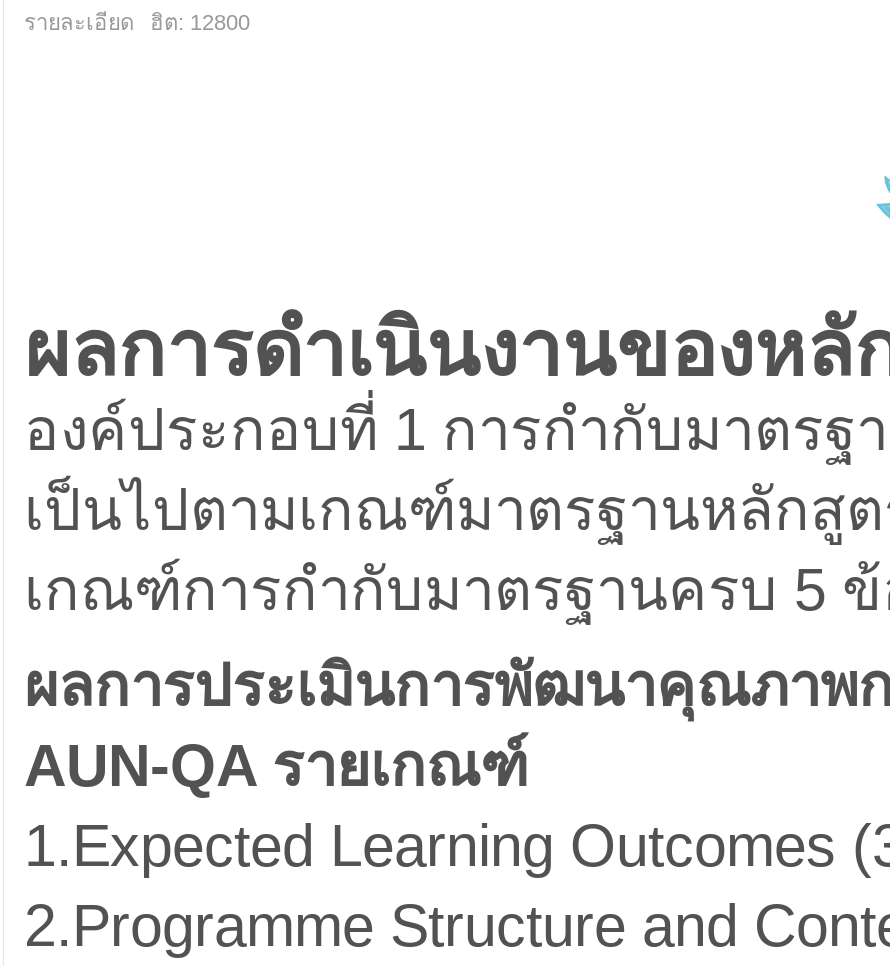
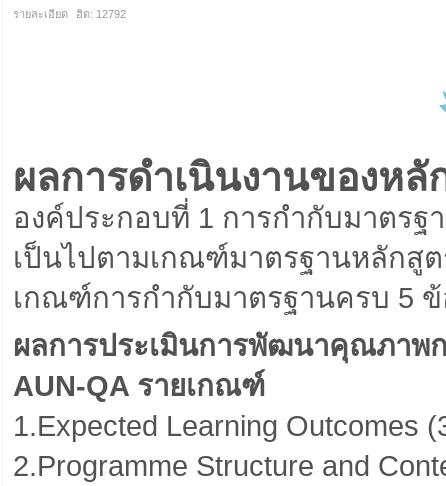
- รายละเอียด ฮิต: 12800
+ รายละเอียด ฮิต: 12792
